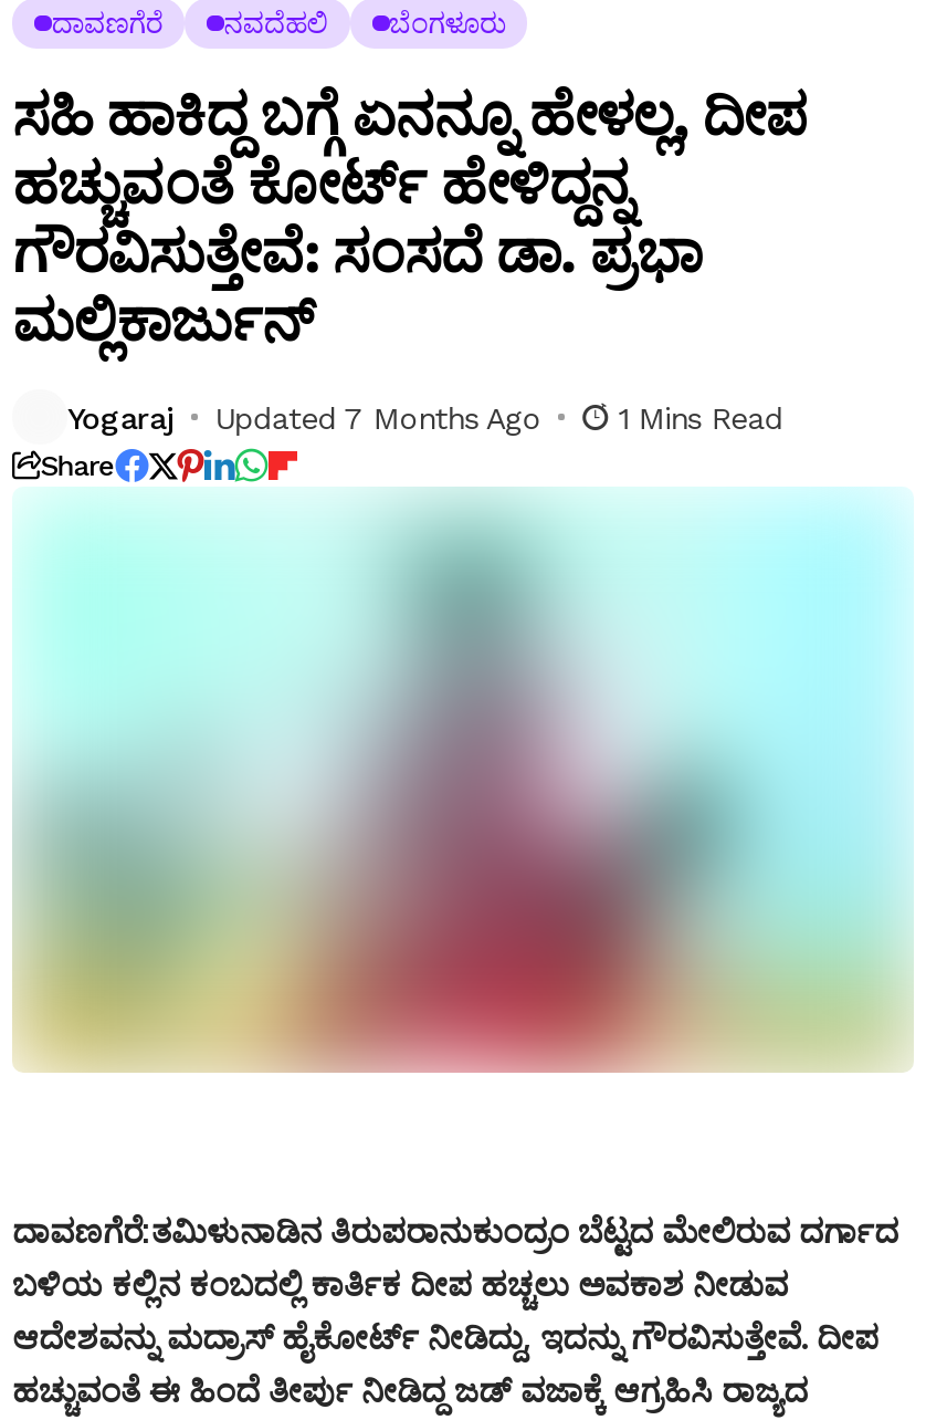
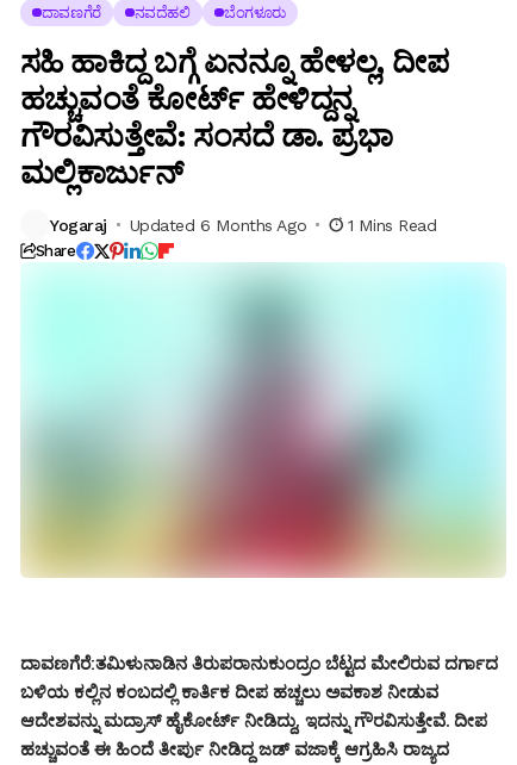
- Updated 7 Months Ago
+ Updated 6 Months Ago
